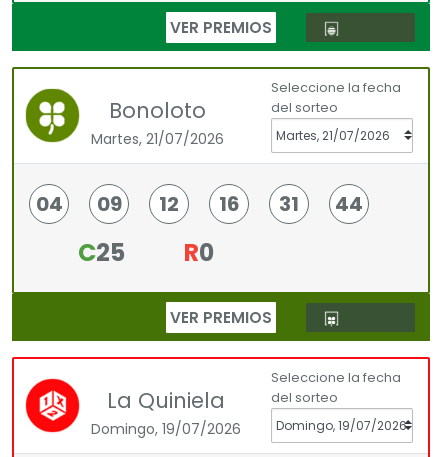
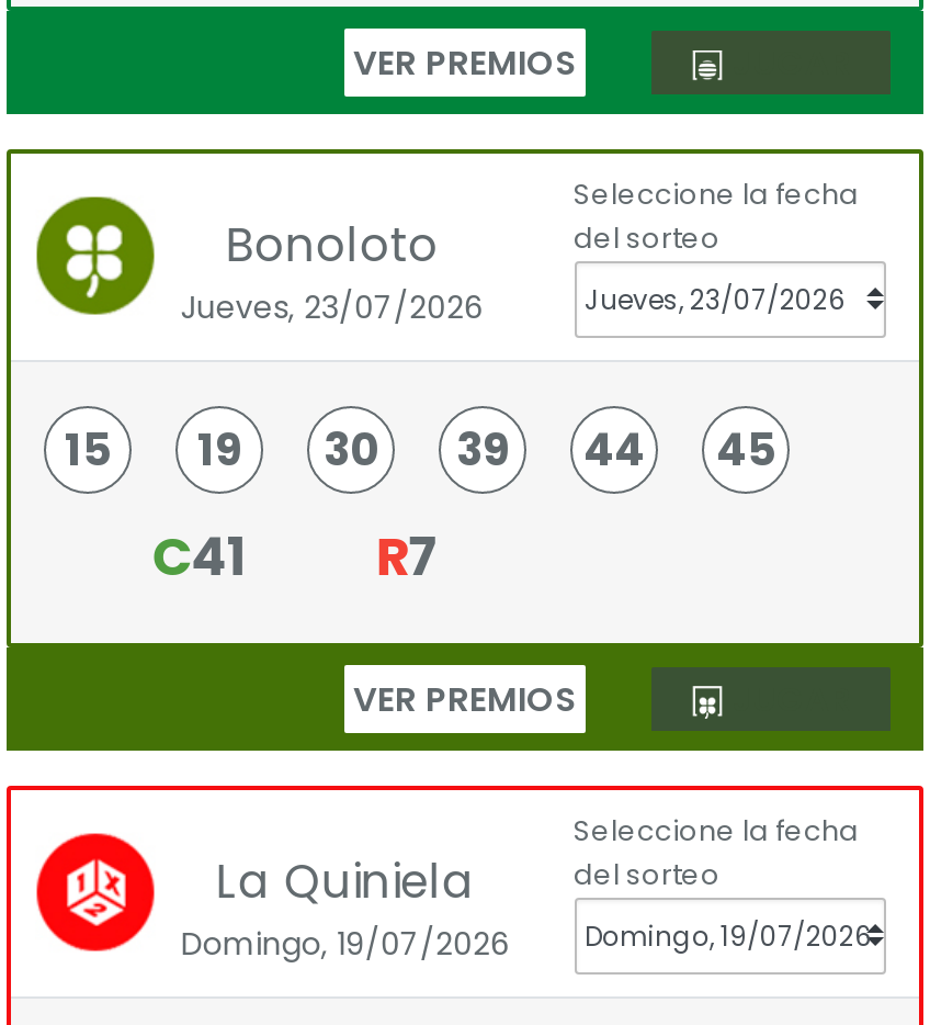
- Martes, 21/07/2026
+ Jueves, 23/07/2026

- 04
- 09
- 12
- 16
- 31
+ 15
+ 19
+ 30
+ 39

- C25
- R0
+ 45
+ C41
+ R7
